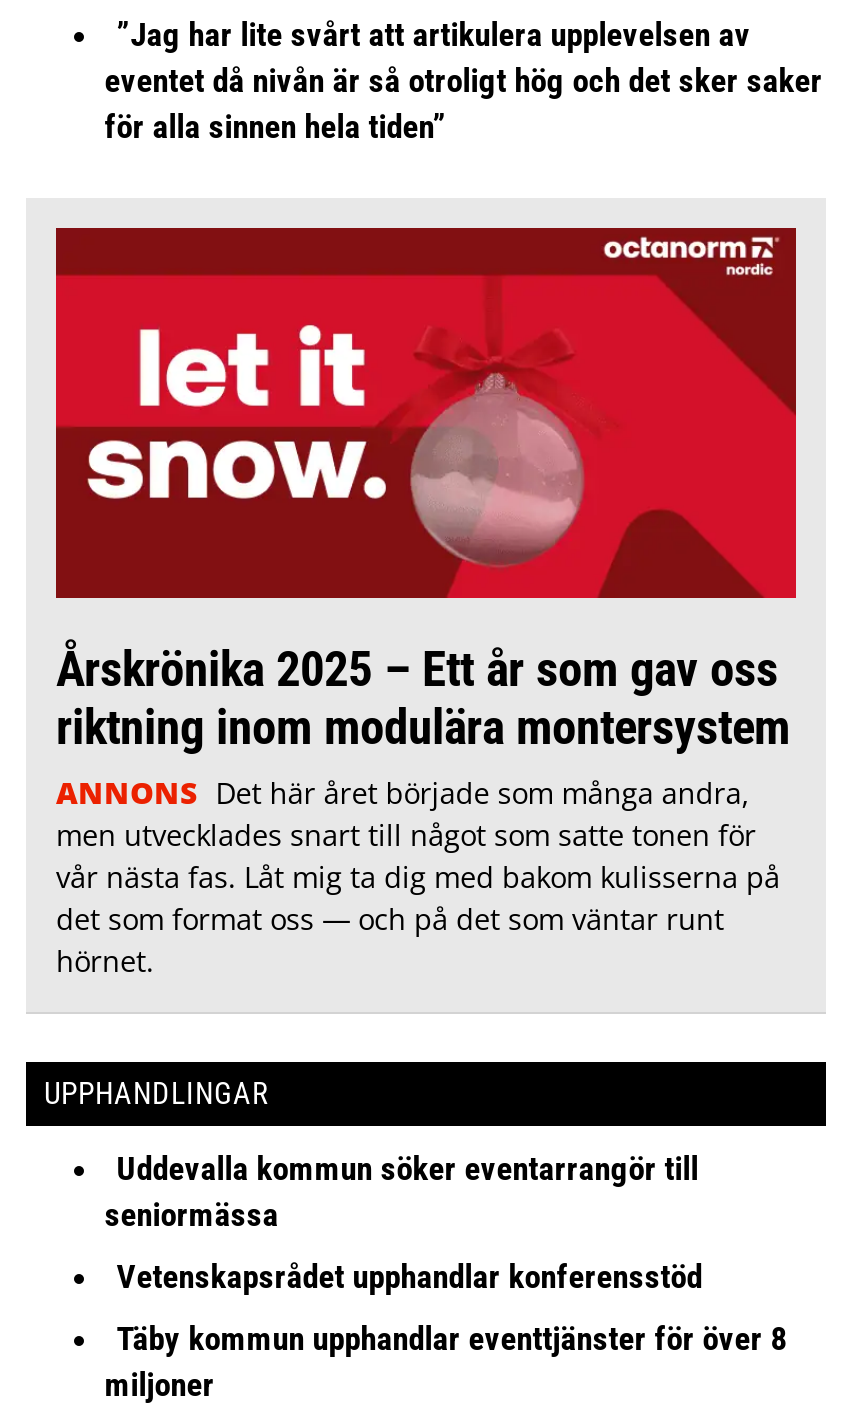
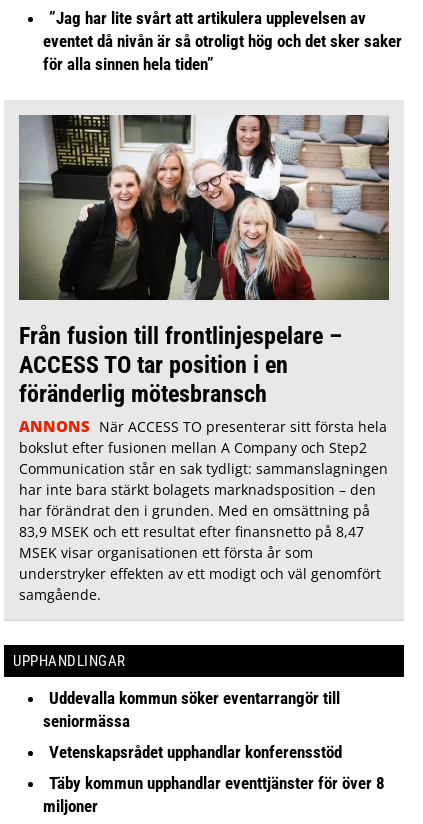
- [image]
- Årskrönika 2025 – Ett år som gav oss
- riktning inom modulära montersystem
- ANNONS Det här året började som många andra,
- men utvecklades snart till något som satte tonen för
- vår nästa fas. Låt mig ta dig med bakom kulisserna på
- det som format oss — och på det som väntar runt
- hörnet.
+ [image]
+ Från fusion till frontlinjespelare –
+ ACCESS TO tar position i en
+ föränderlig mötesbransch
+ ANNONS När ACCESS TO presenterar sitt första hela
+ bokslut efter fusionen mellan A Company och Step2
+ Communication står en sak tydligt: sammanslagningen
+ har inte bara stärkt bolagets marknadsposition – den
+ har förändrat den i grunden. Med en omsättning på
+ 83,9 MSEK och ett resultat efter finansnetto på 8,47
+ MSEK visar organisationen ett första år som
+ understryker effekten av ett modigt och väl genomfört
+ samgående.
